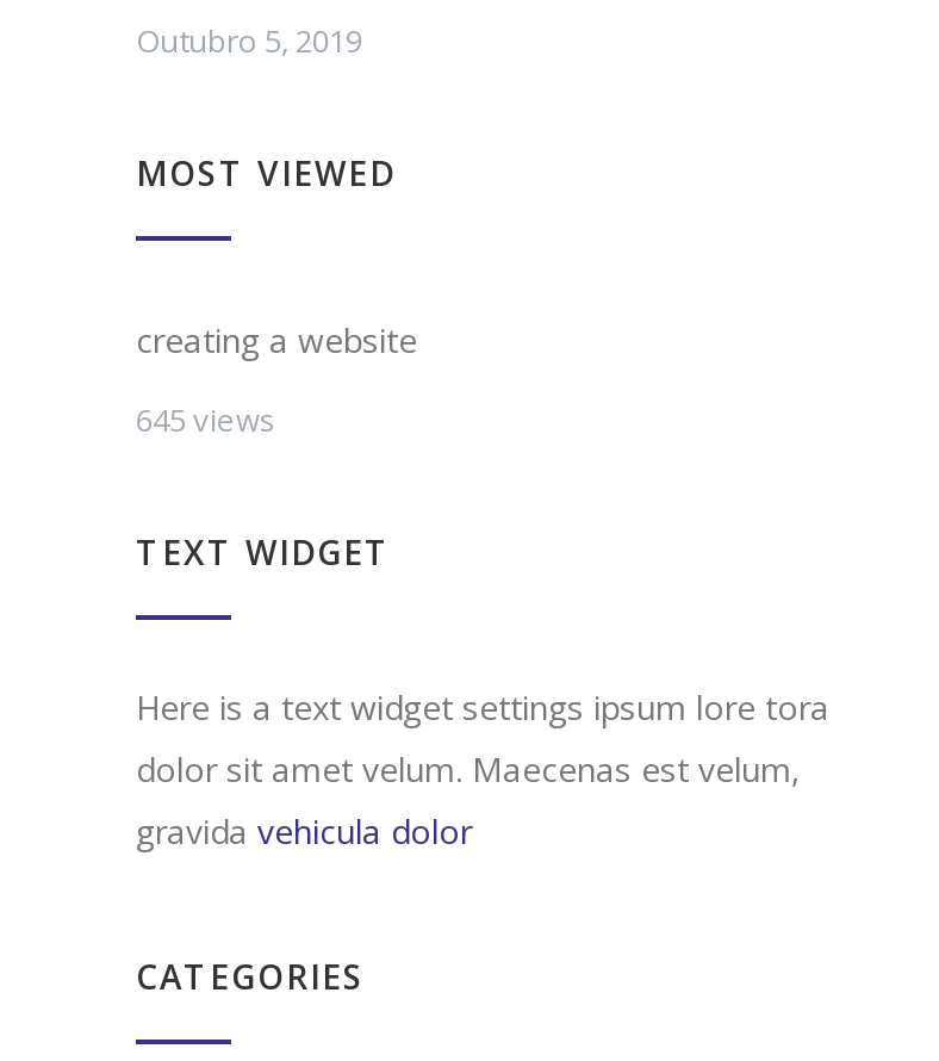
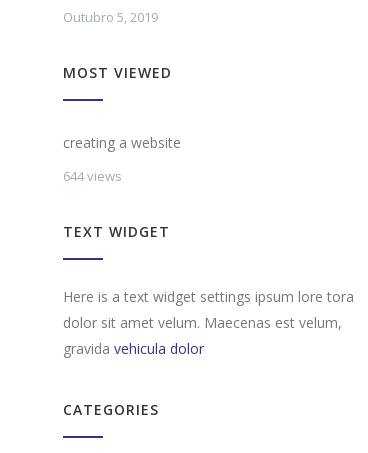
- 645 views
+ 644 views
